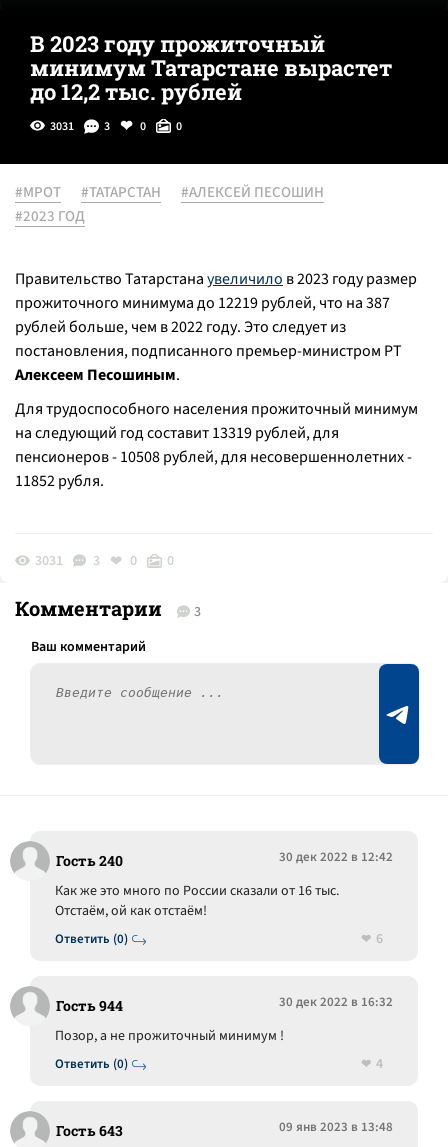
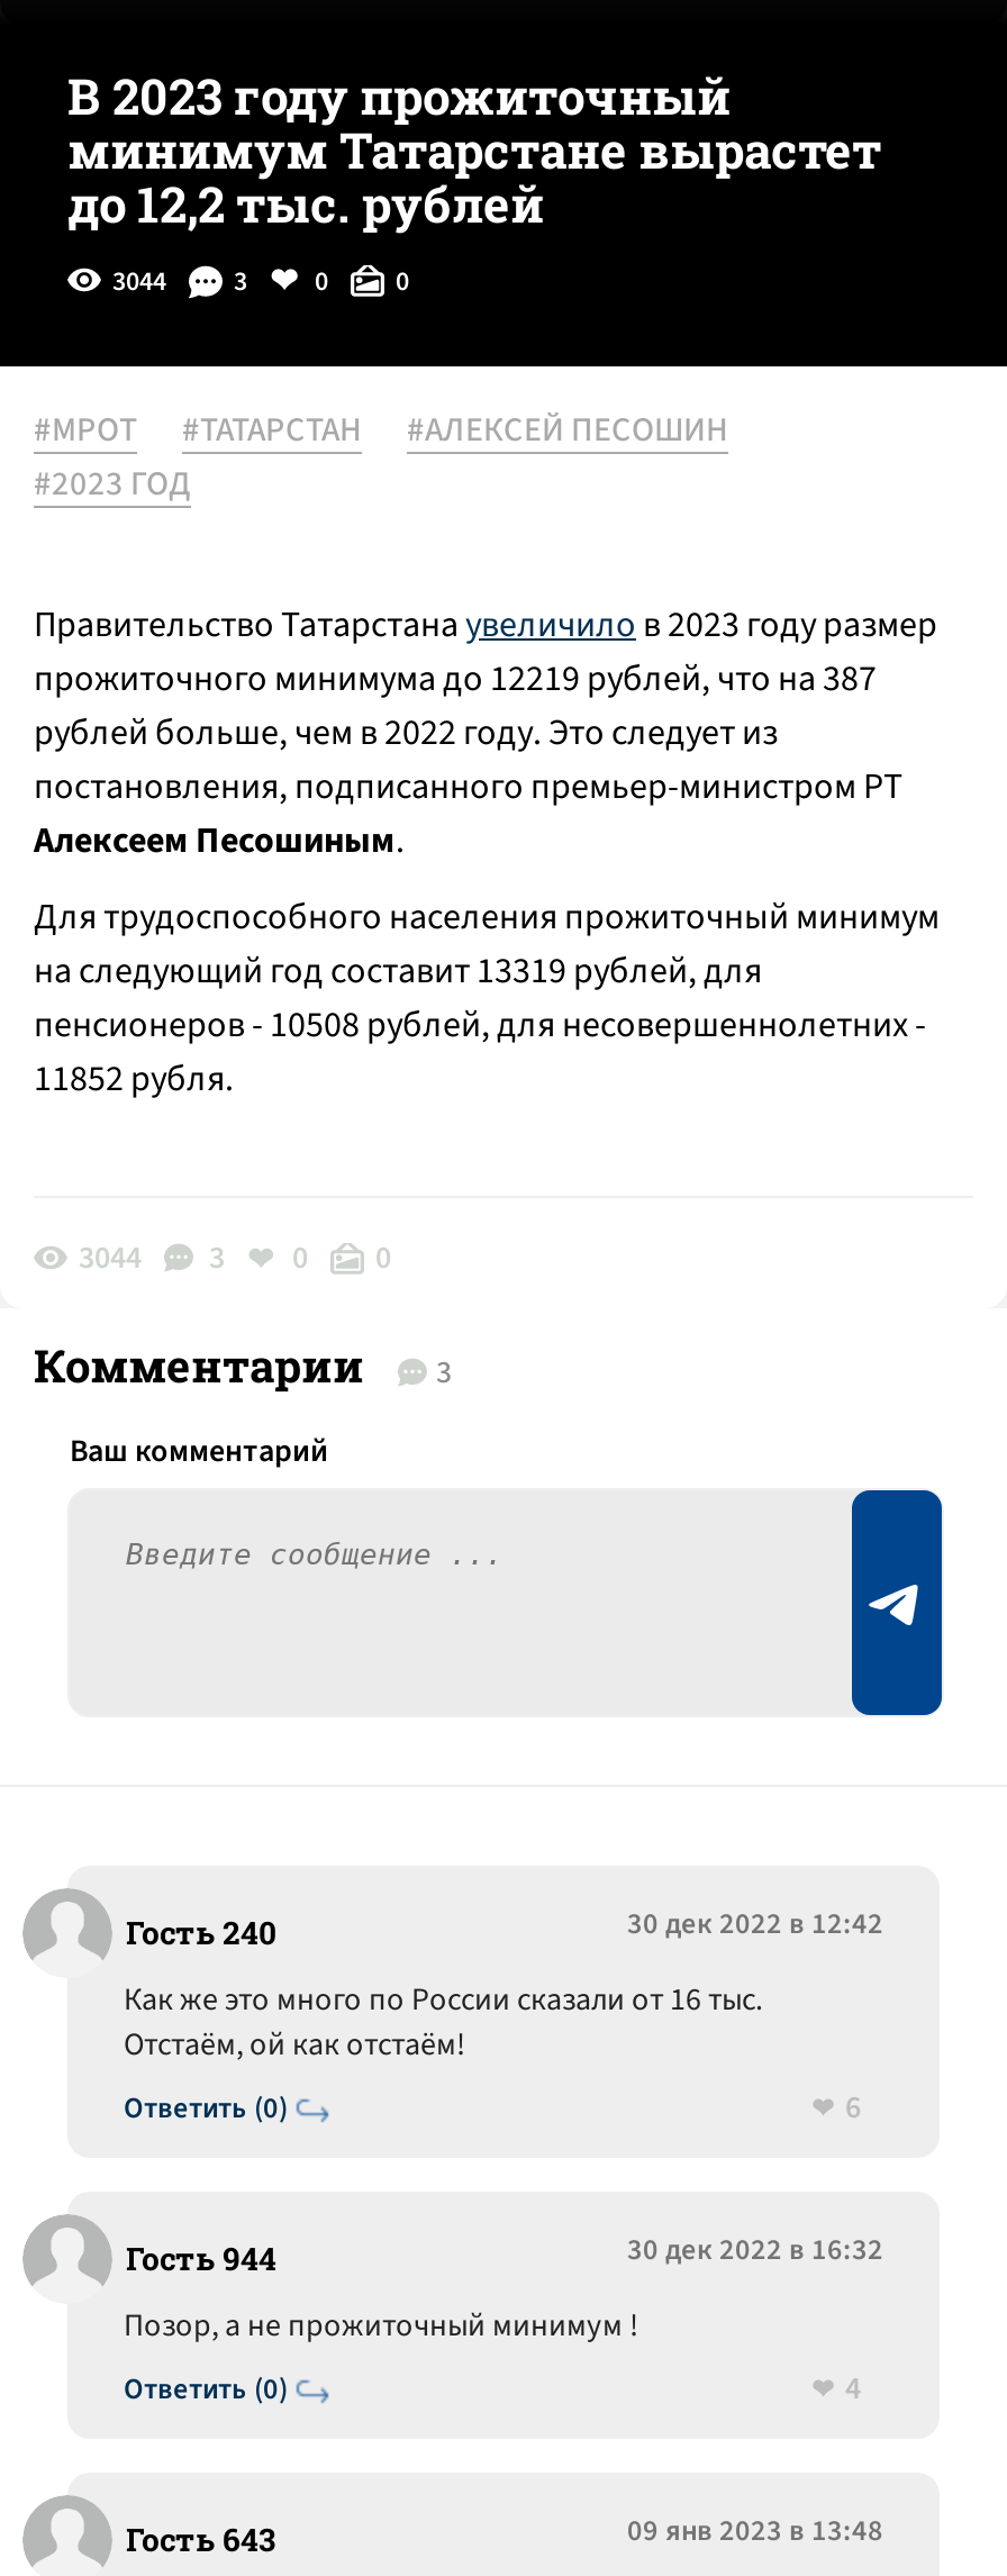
- 3031 3 0 0
+ 3044 3 0 0

- 3031 3 0 0
+ 3044 3 0 0
